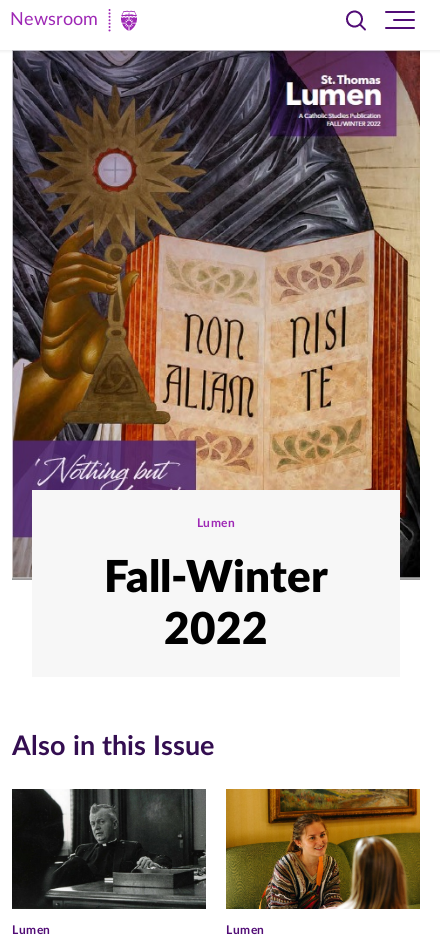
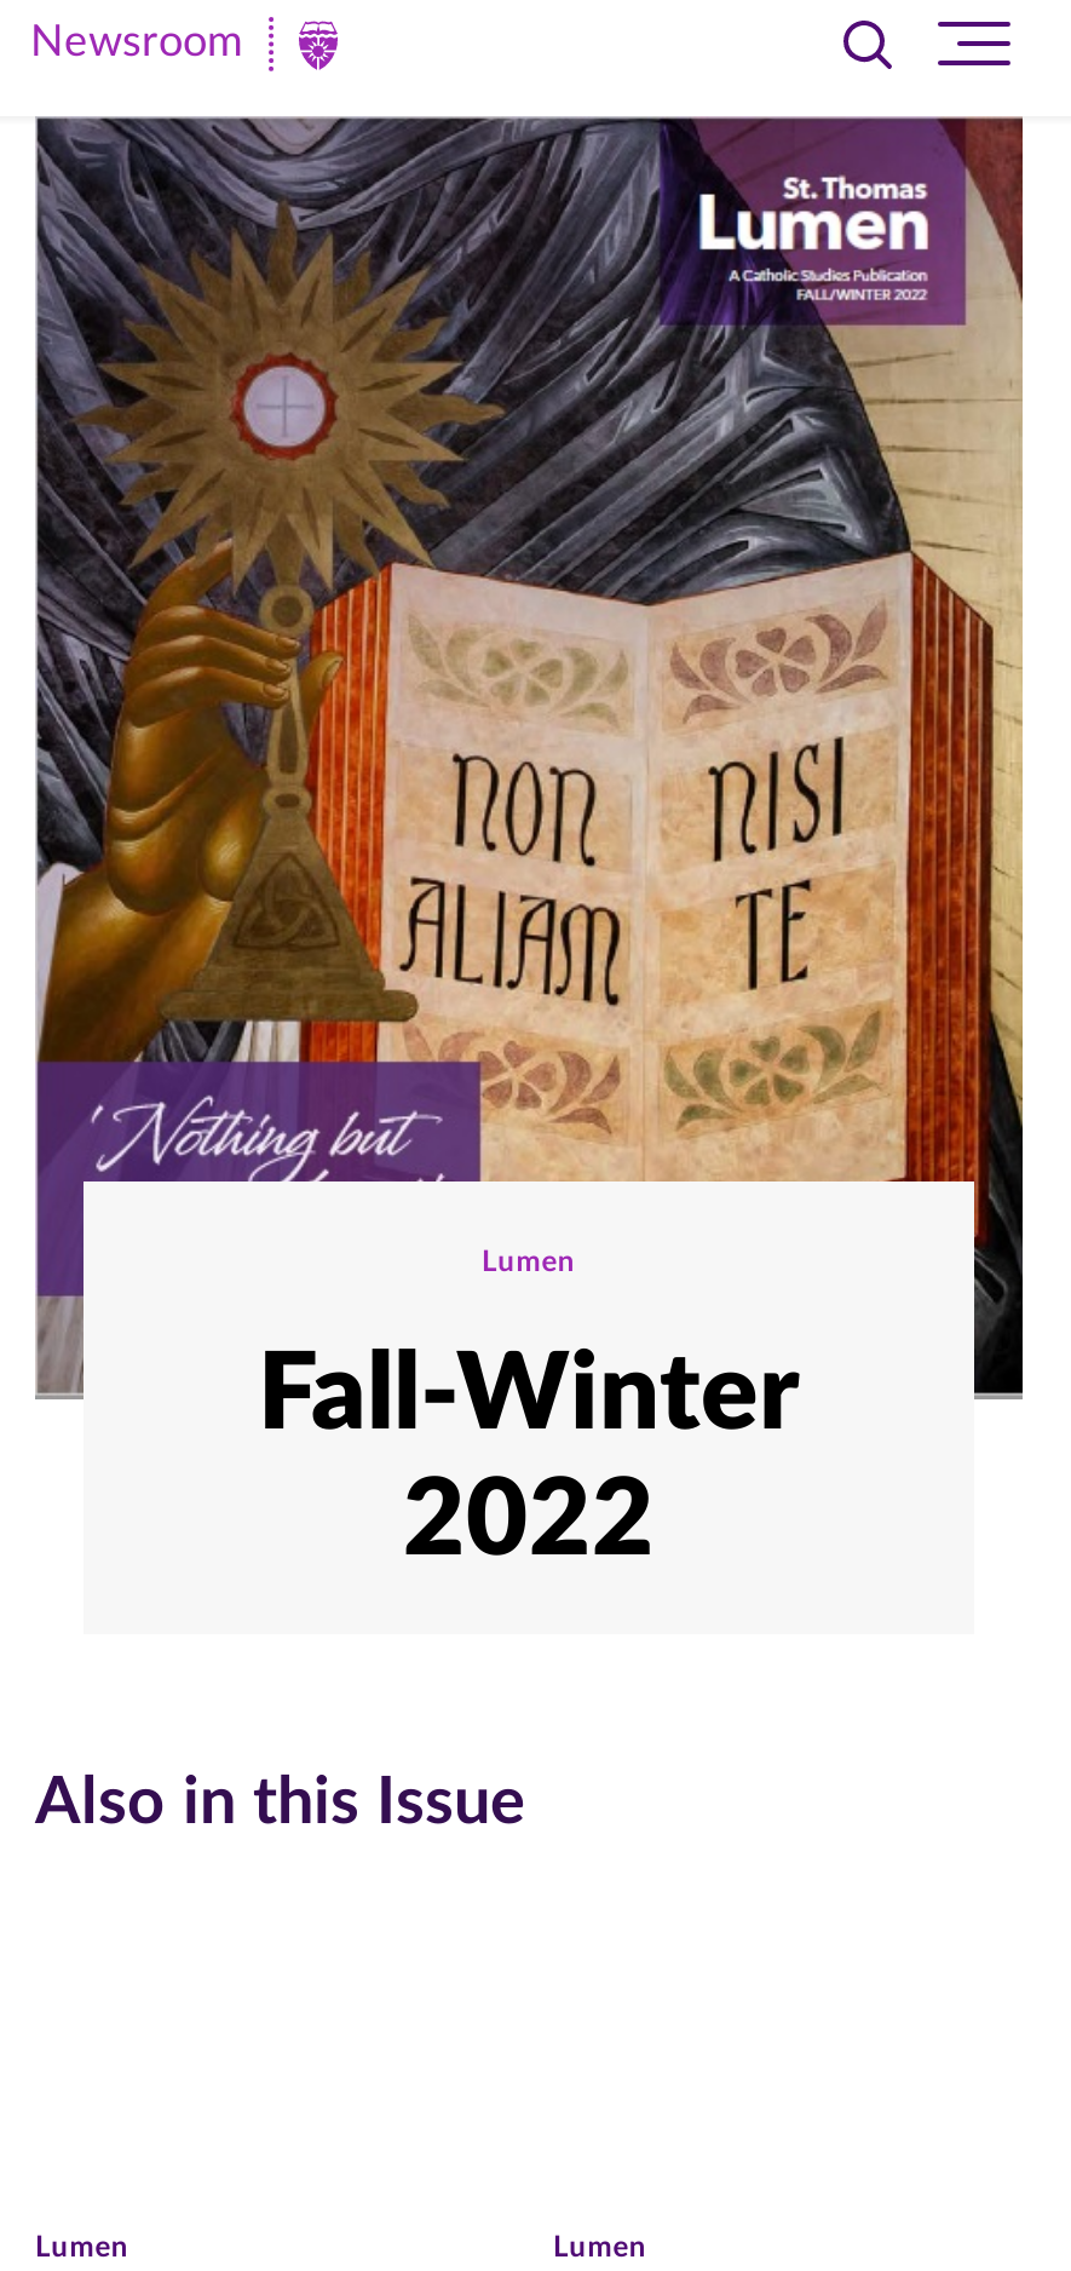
- [image]

- [image]
